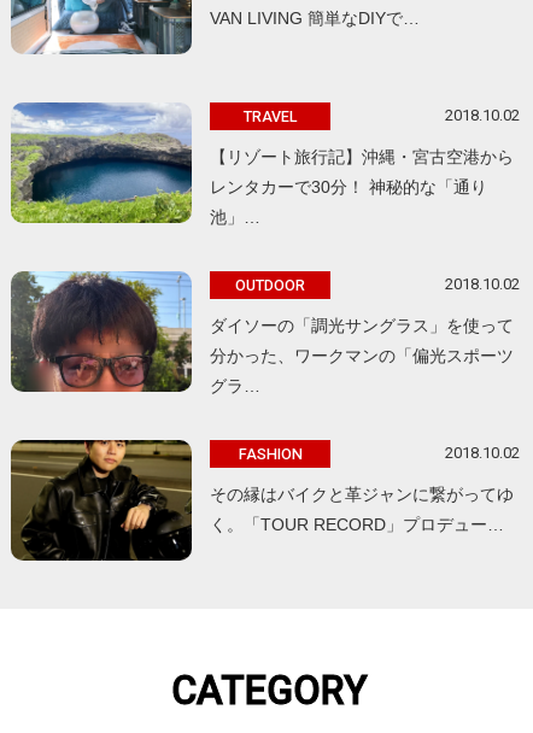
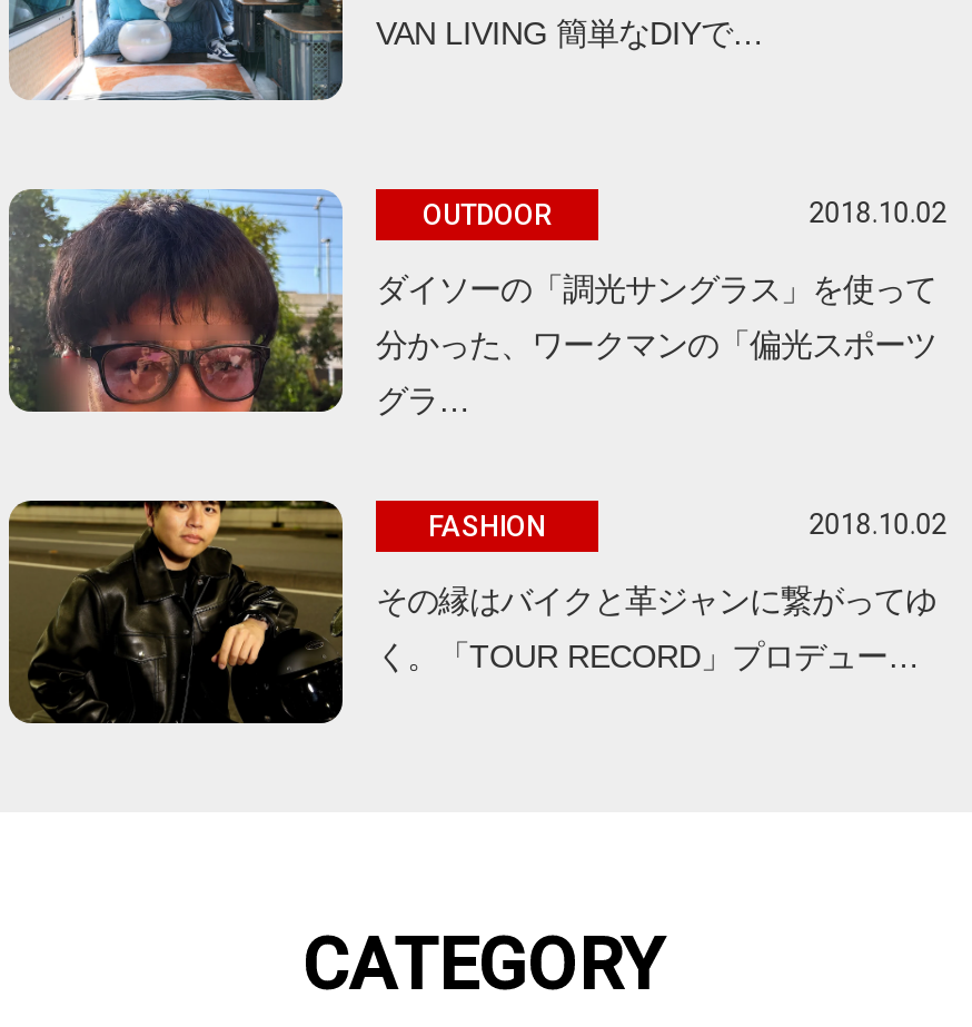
- [image]
- TRAVEL
- 2018.10.02
- 【リゾート旅行記】沖縄・宮古空港から
- レンタカーで30分！ 神秘的な「通り
- 池」…
